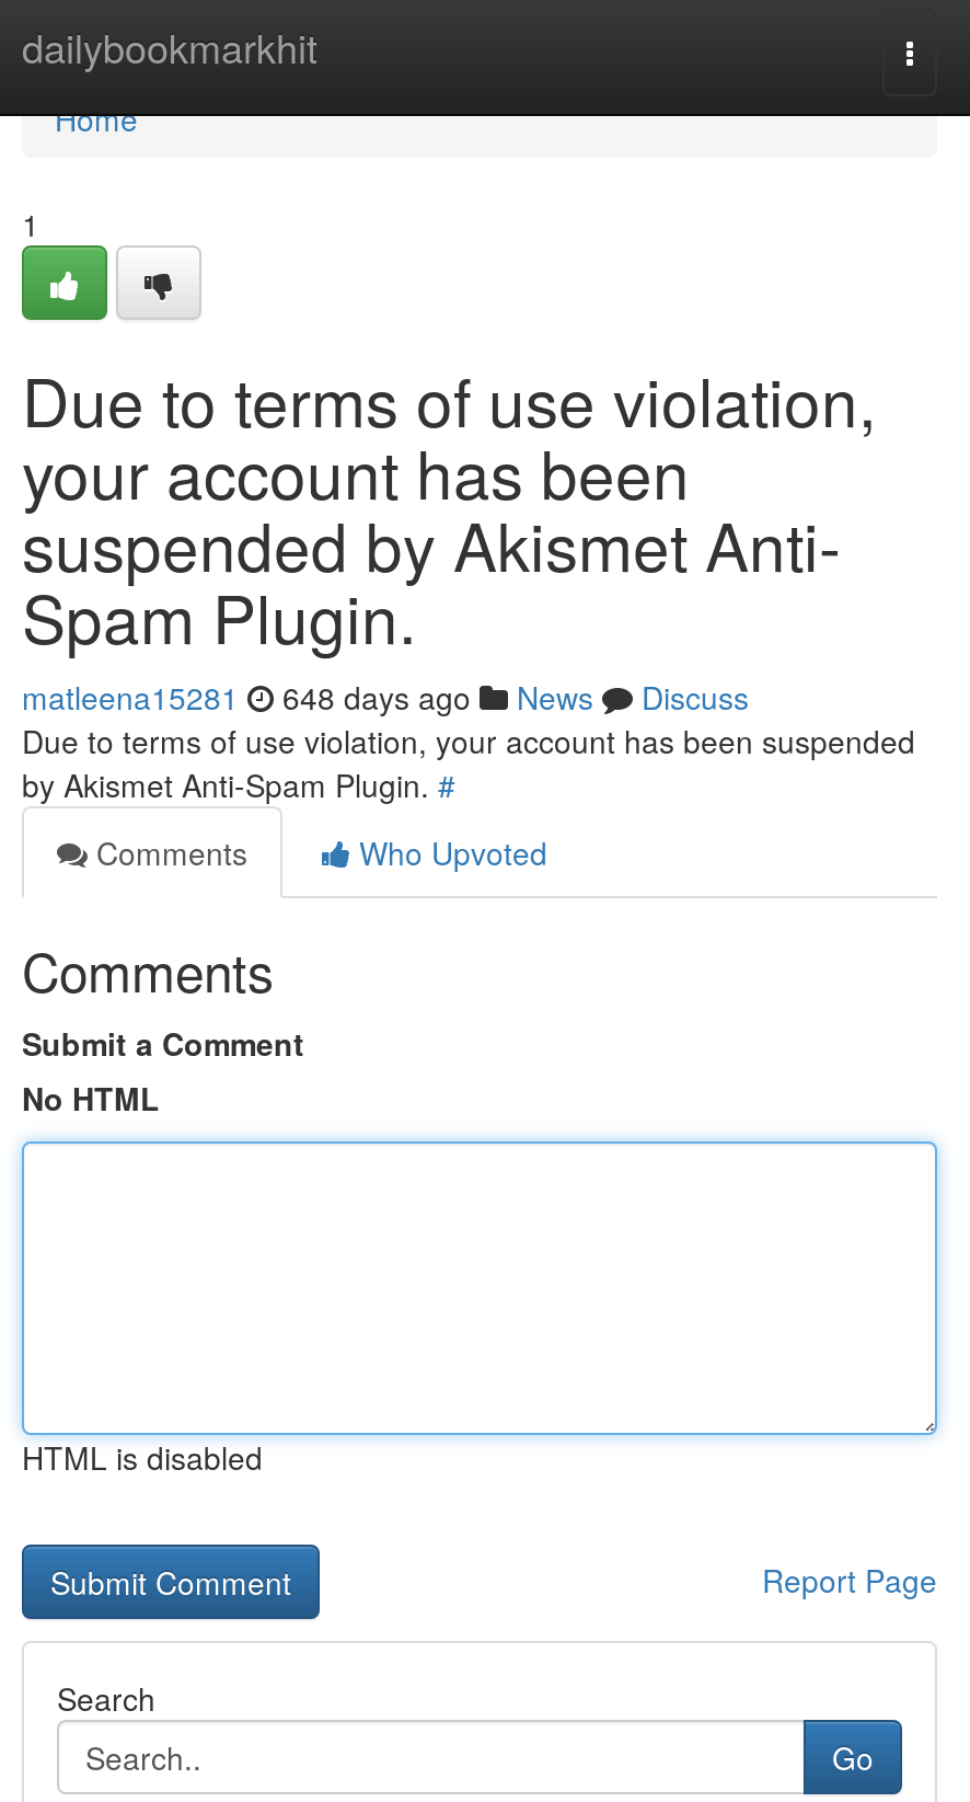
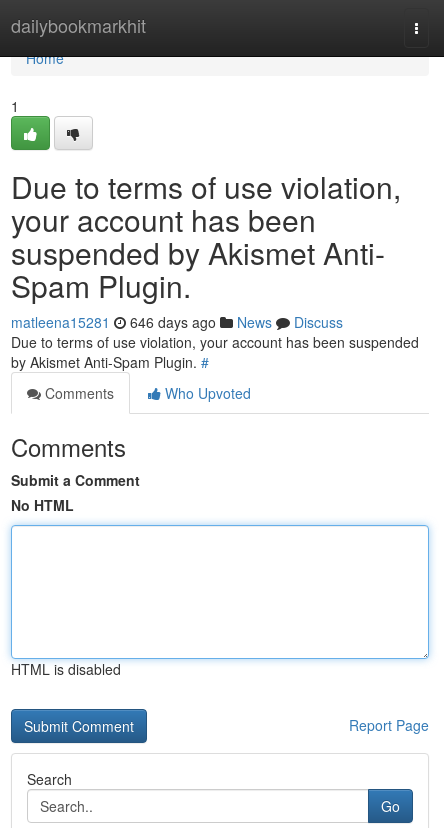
- matleena15281 648 days ago News Discuss
+ matleena15281 646 days ago News Discuss
